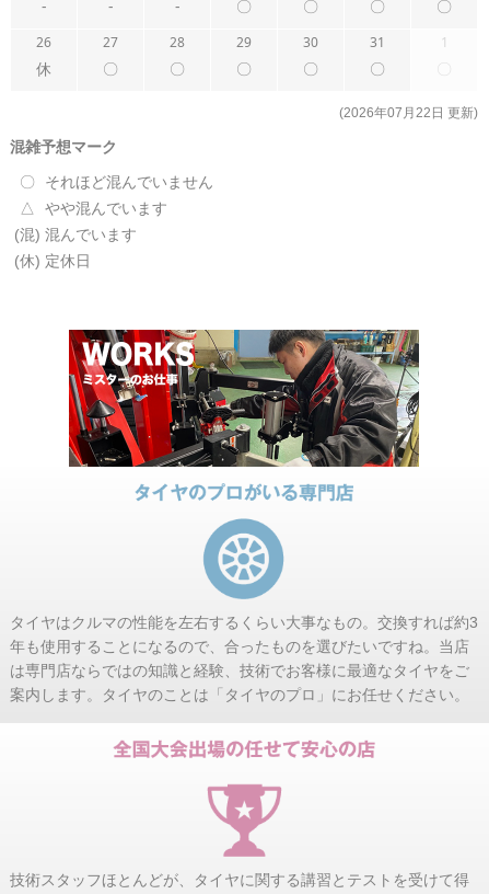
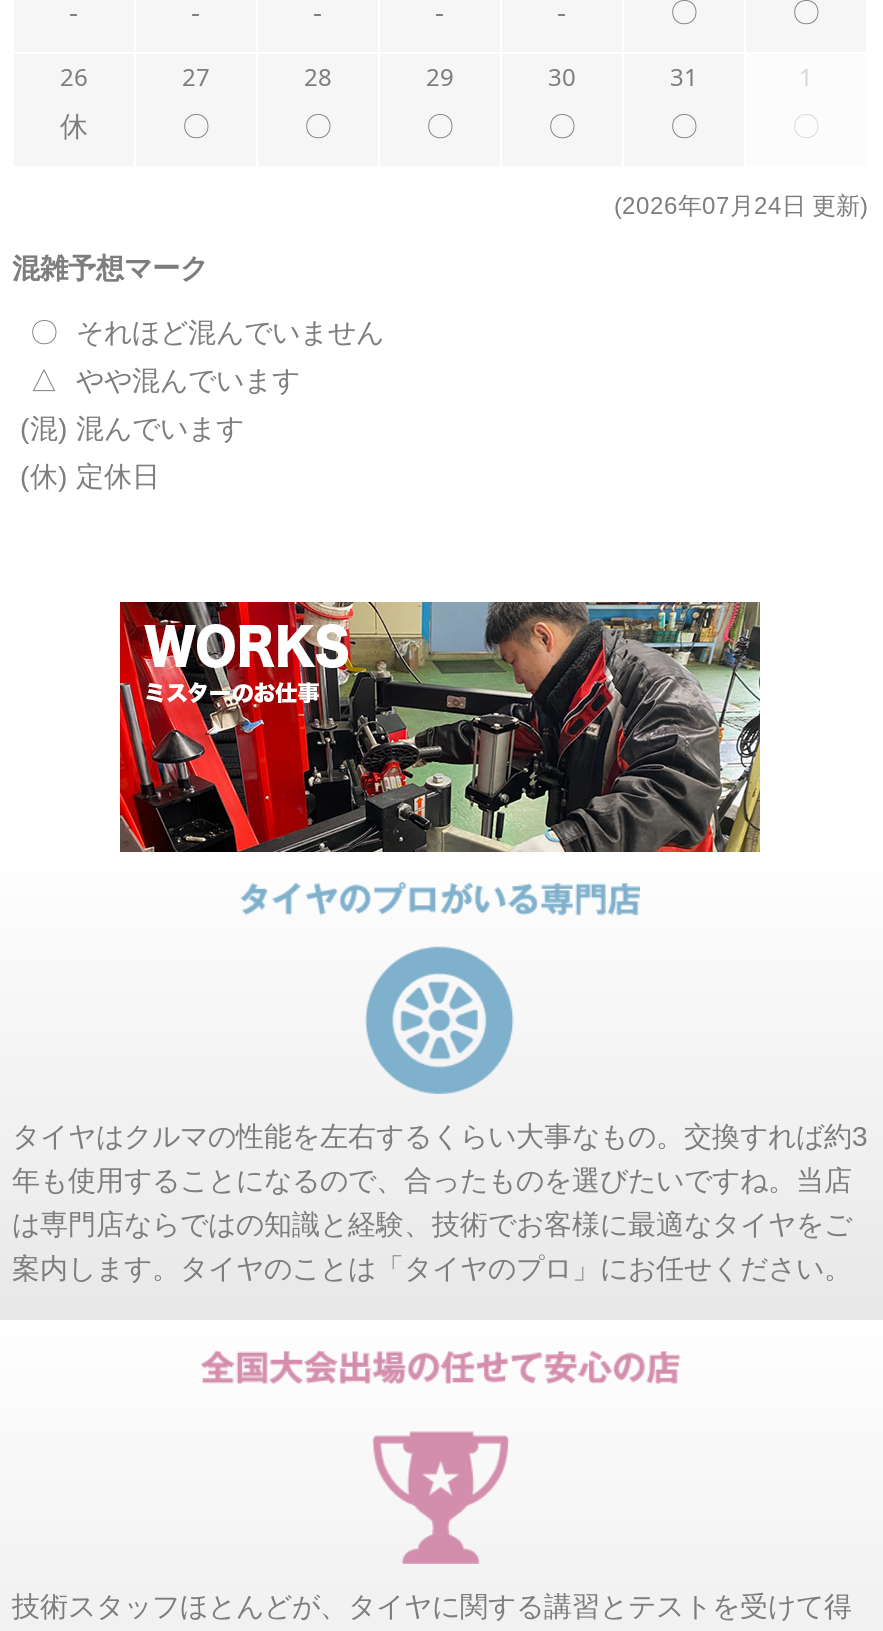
- (2026年07月22日 更新)
+ (2026年07月24日 更新)
